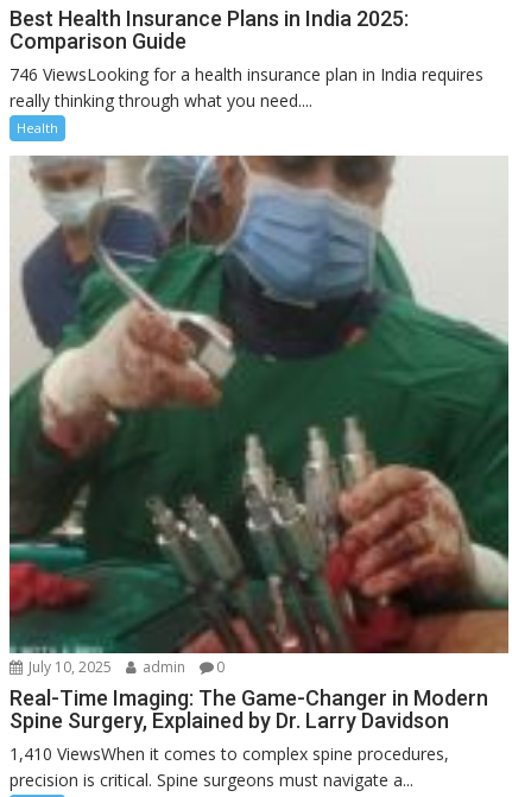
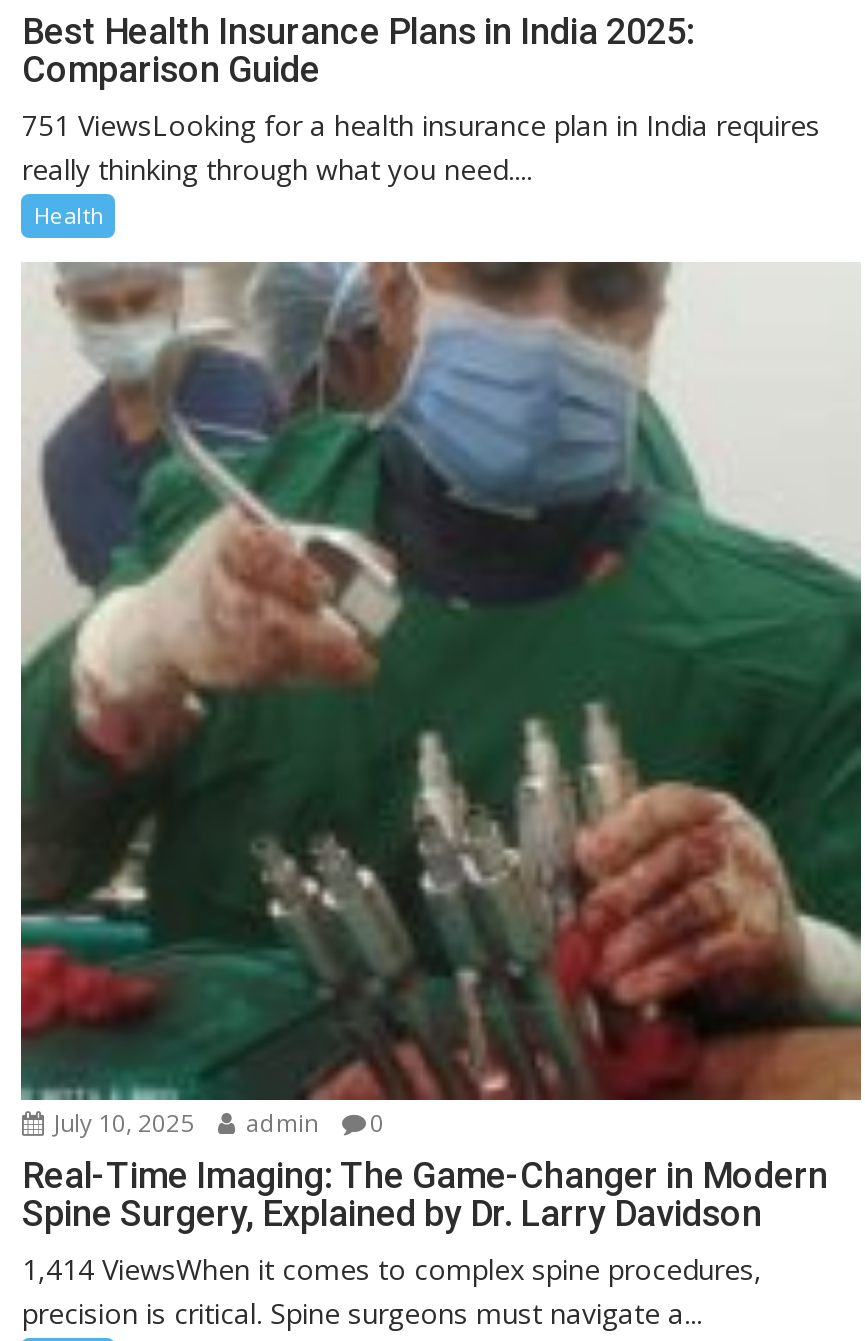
- 746 ViewsLooking for a health insurance plan in India requires
+ 751 ViewsLooking for a health insurance plan in India requires

- 1,410 ViewsWhen it comes to complex spine procedures,
+ 1,414 ViewsWhen it comes to complex spine procedures,
